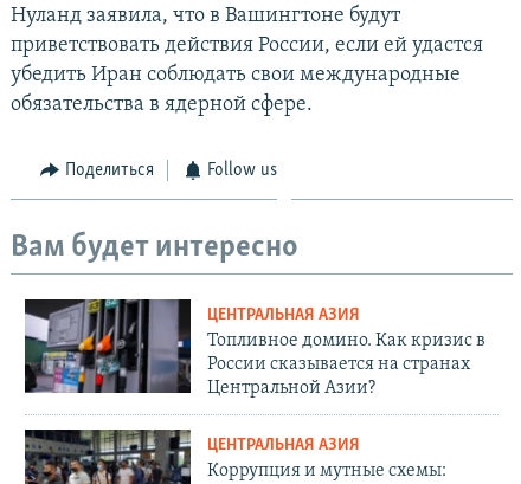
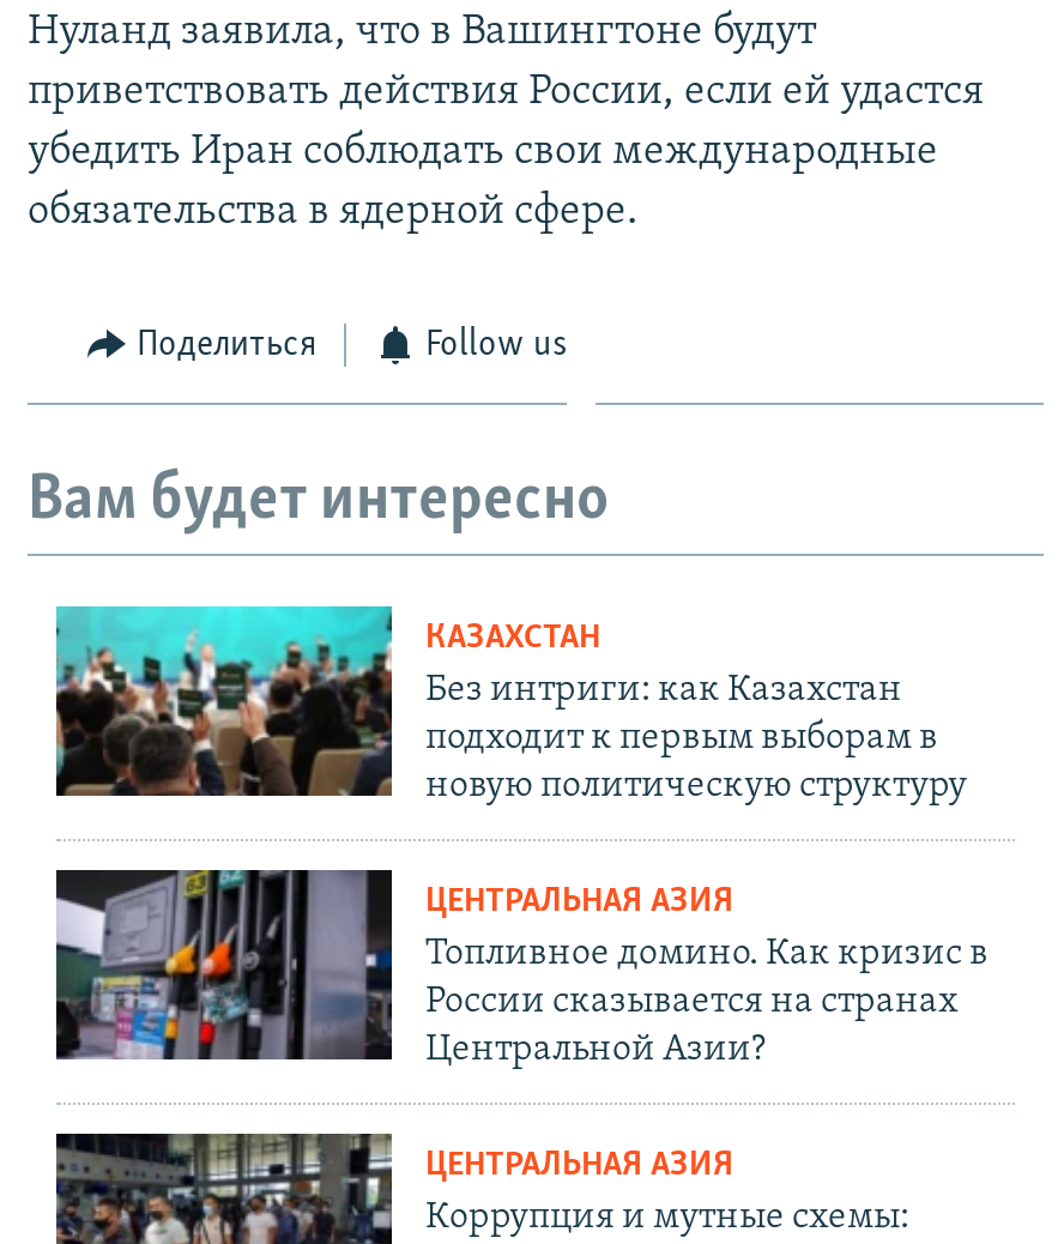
+ [image]
+ КАЗАХСТАН
+ Без интриги: как Казахстан
+ подходит к первым выборам в
+ новую политическую структуру
